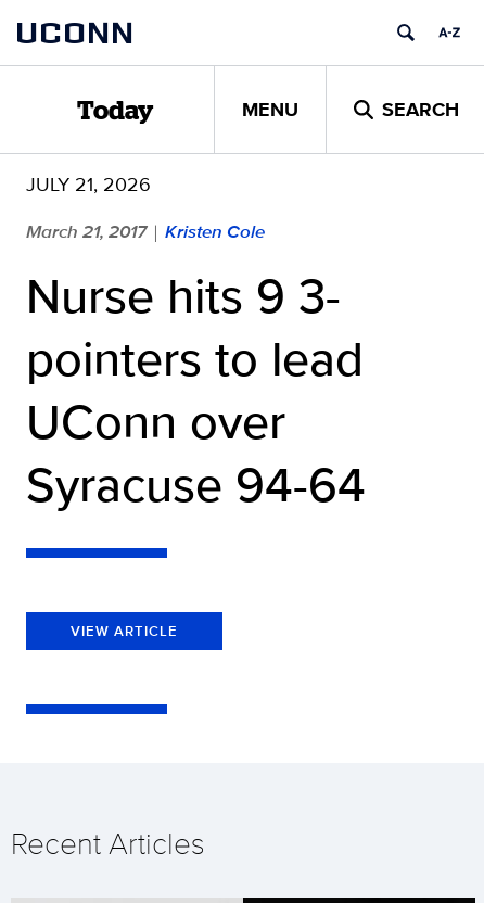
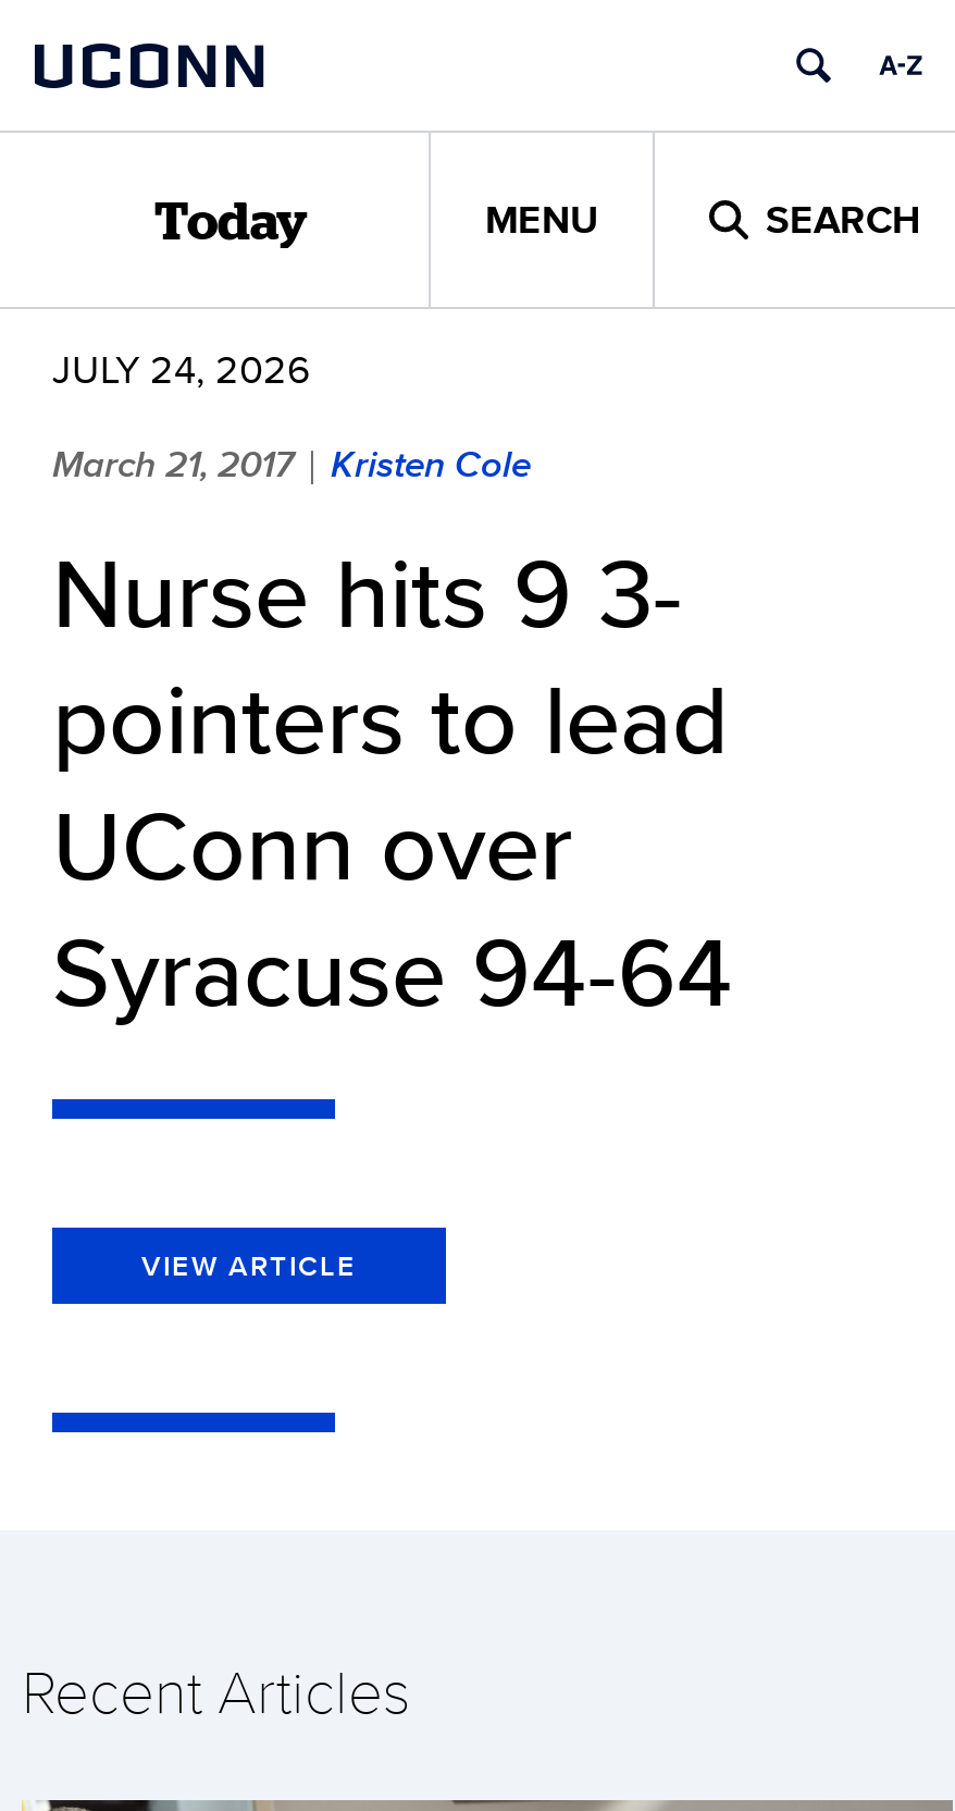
- JULY 21, 2026
+ JULY 24, 2026
